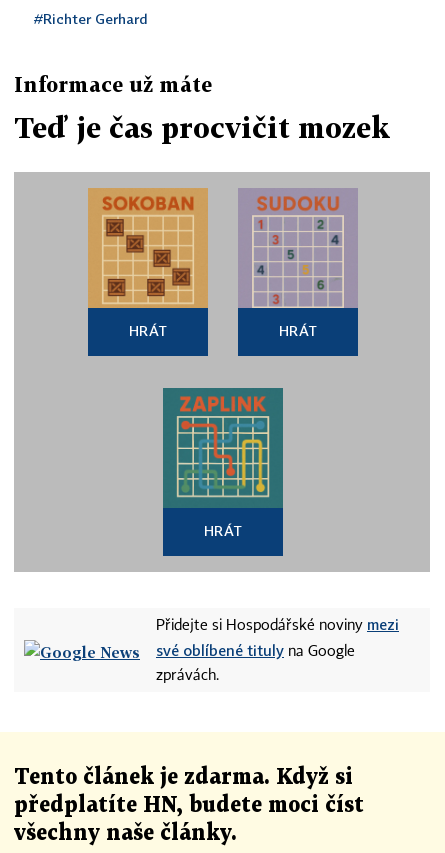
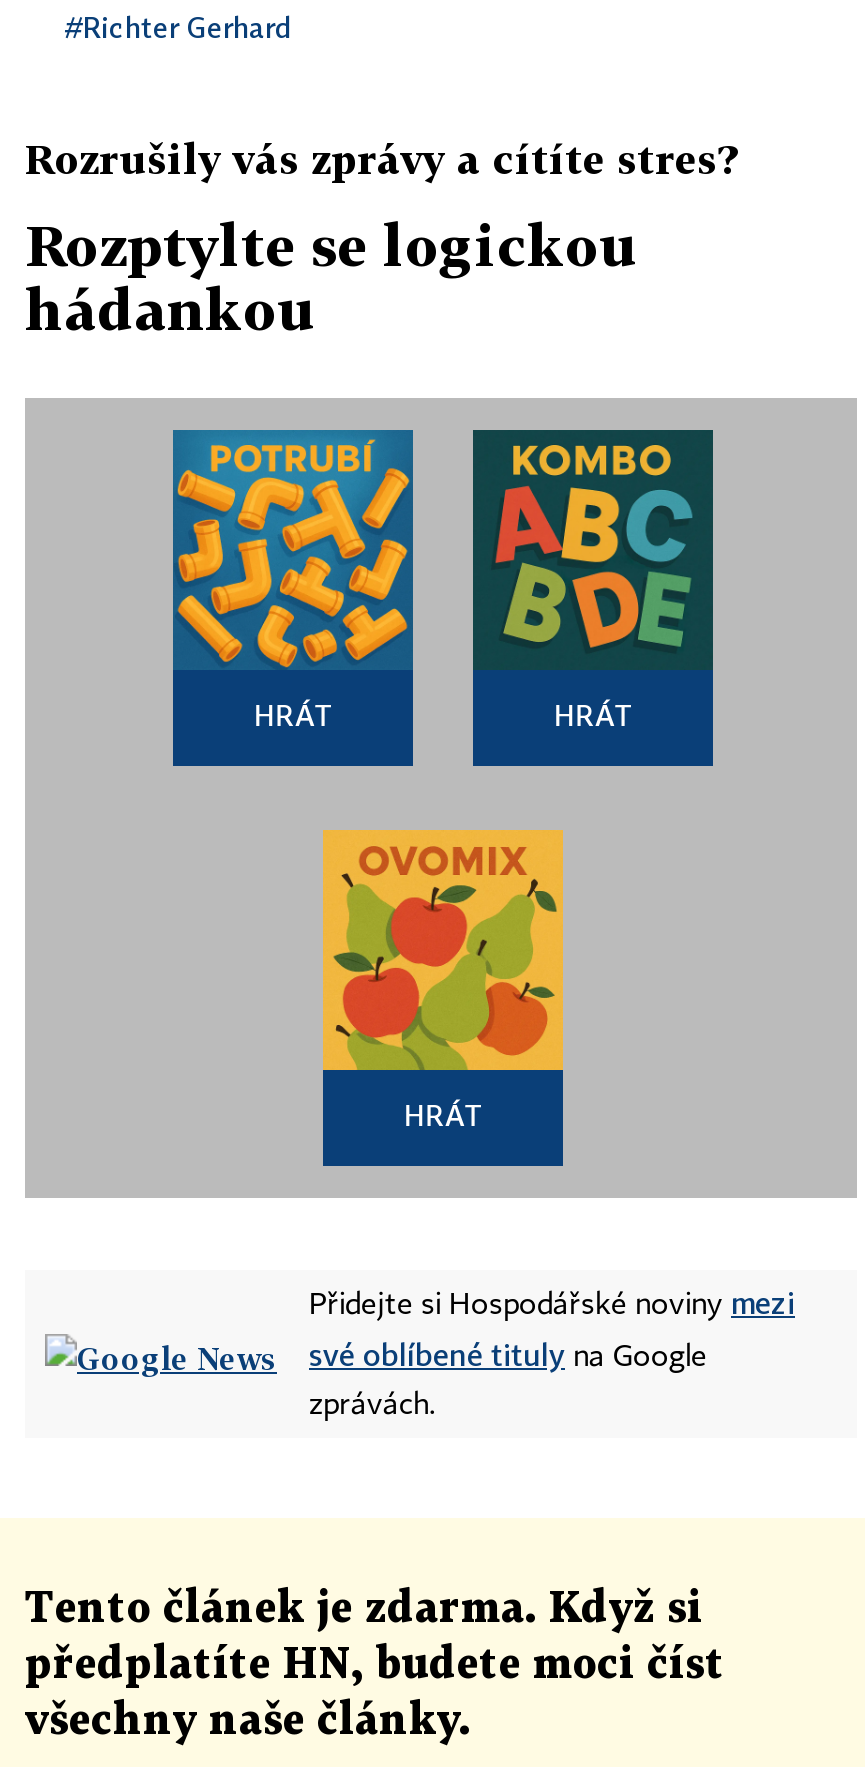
- Informace už máte
+ Rozrušily vás zprávy a cítíte stres?

- Teď je čas procvičit mozek
+ Rozptylte se logickou
+ hádankou

- [image]
+ [image]

- [image]
+ [image]

- [image]
+ [image]
